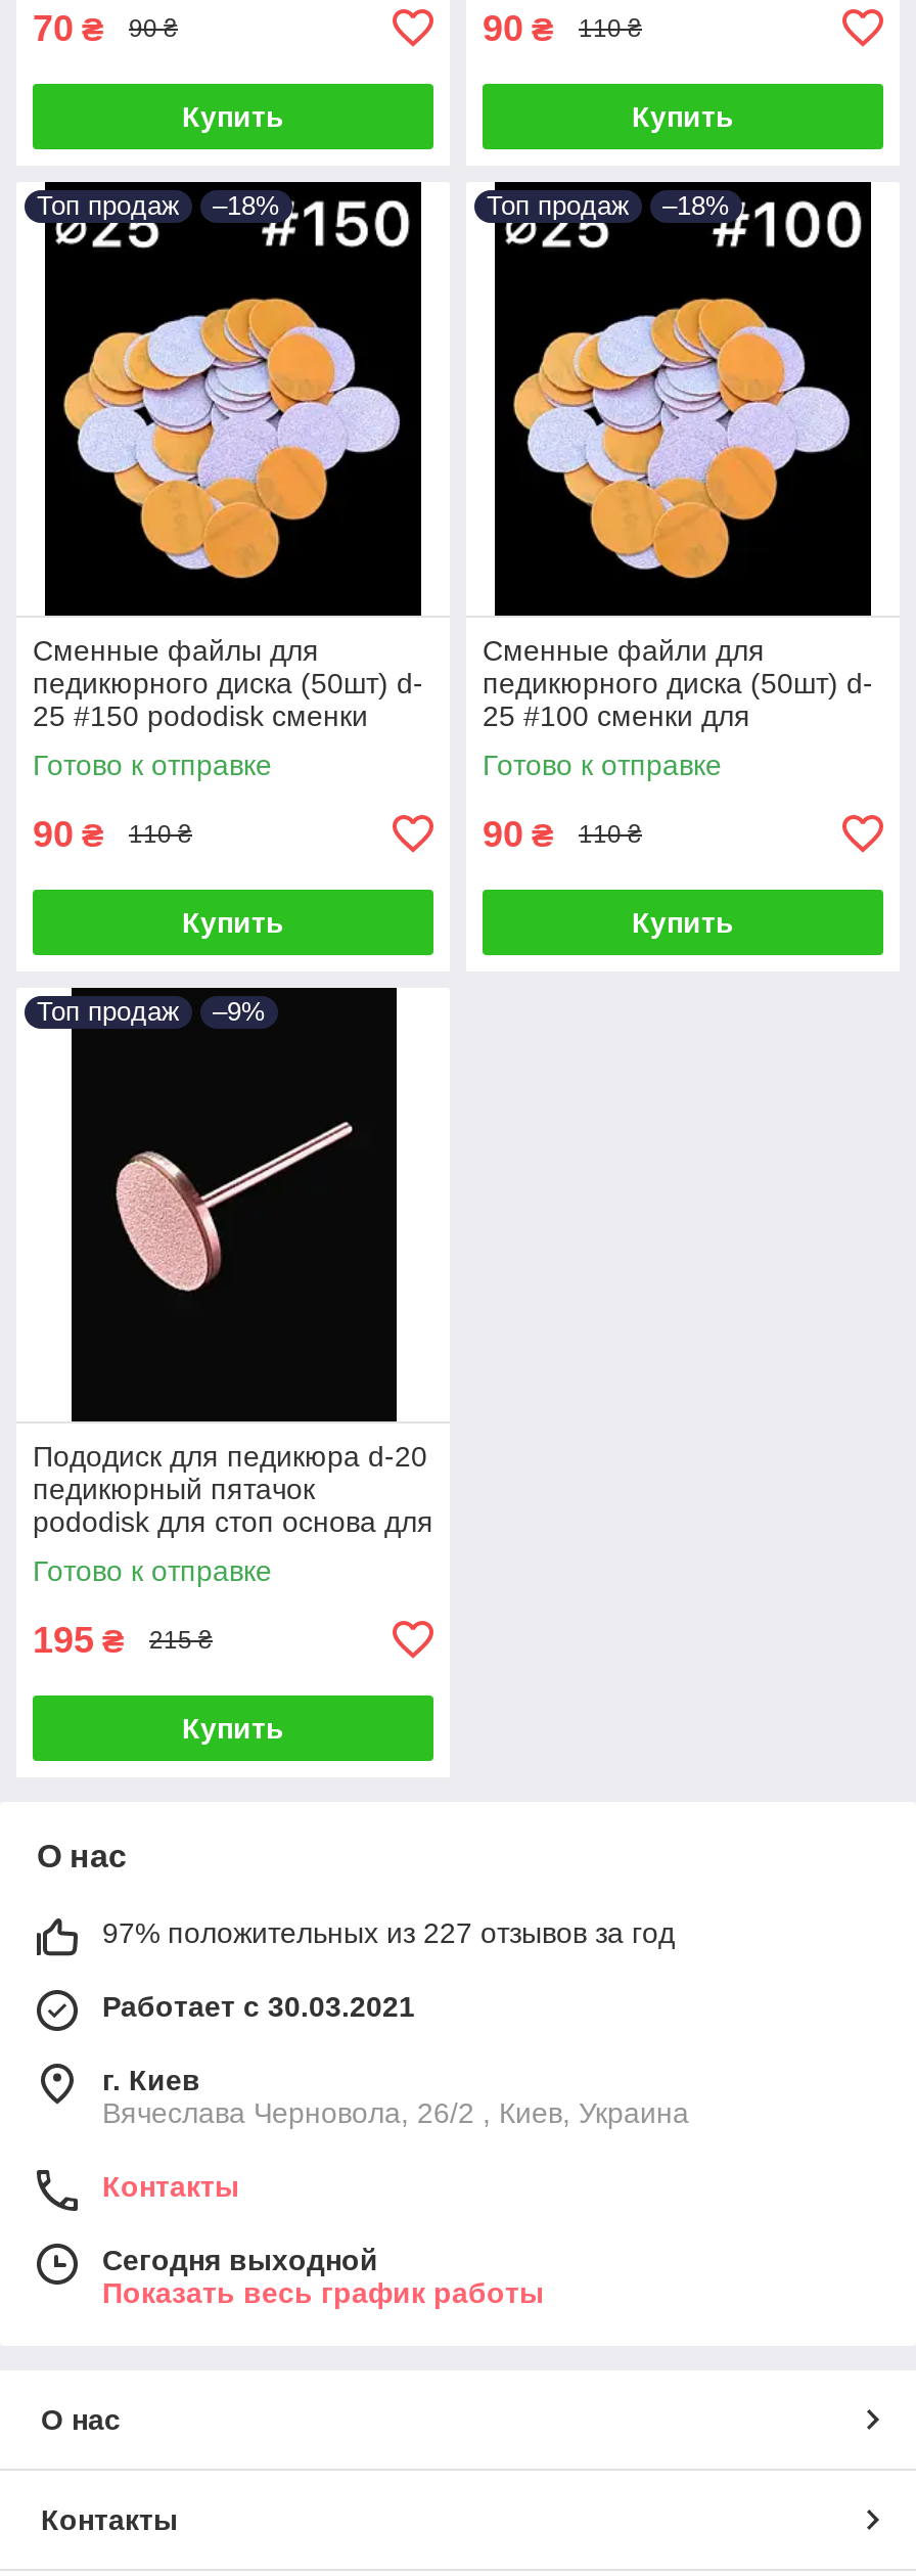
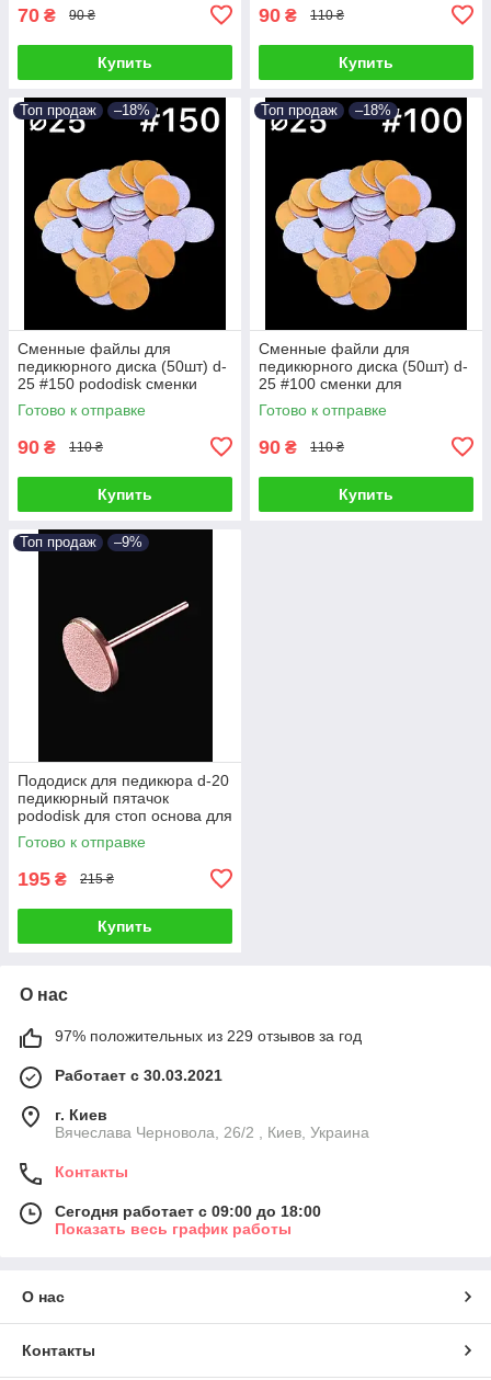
- 97% положительных из 227 отзывов за год
+ 97% положительных из 229 отзывов за год

- Сегодня выходной
+ Сегодня работает с 09:00 до 18:00
